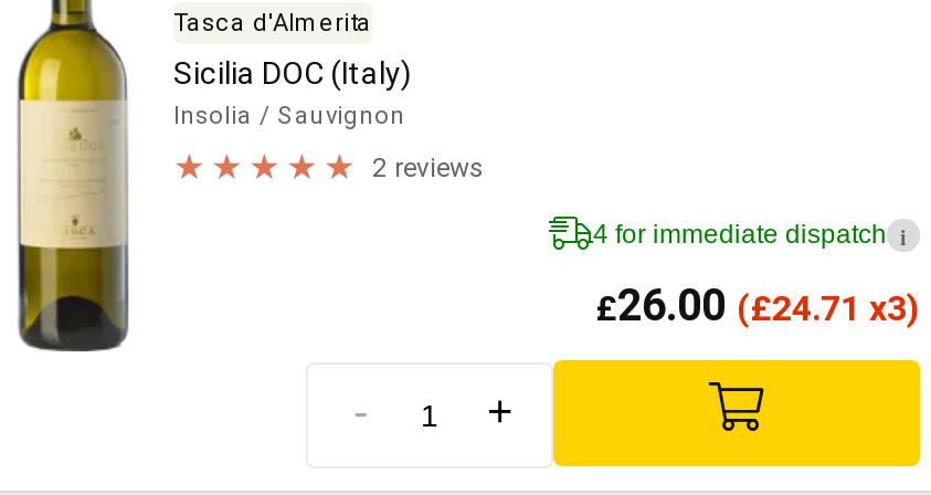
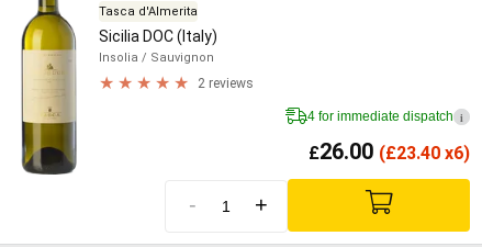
- £26.00 (£24.71 x3)
+ £26.00 (£23.40 x6)
